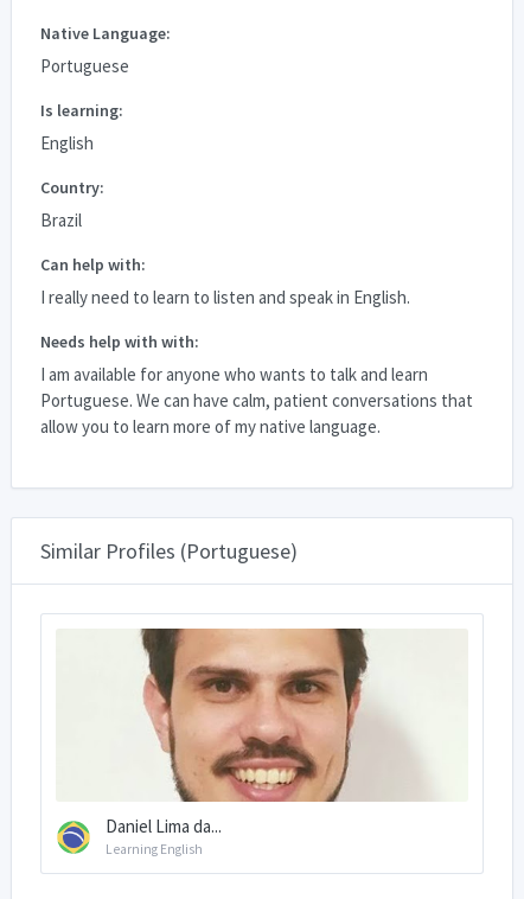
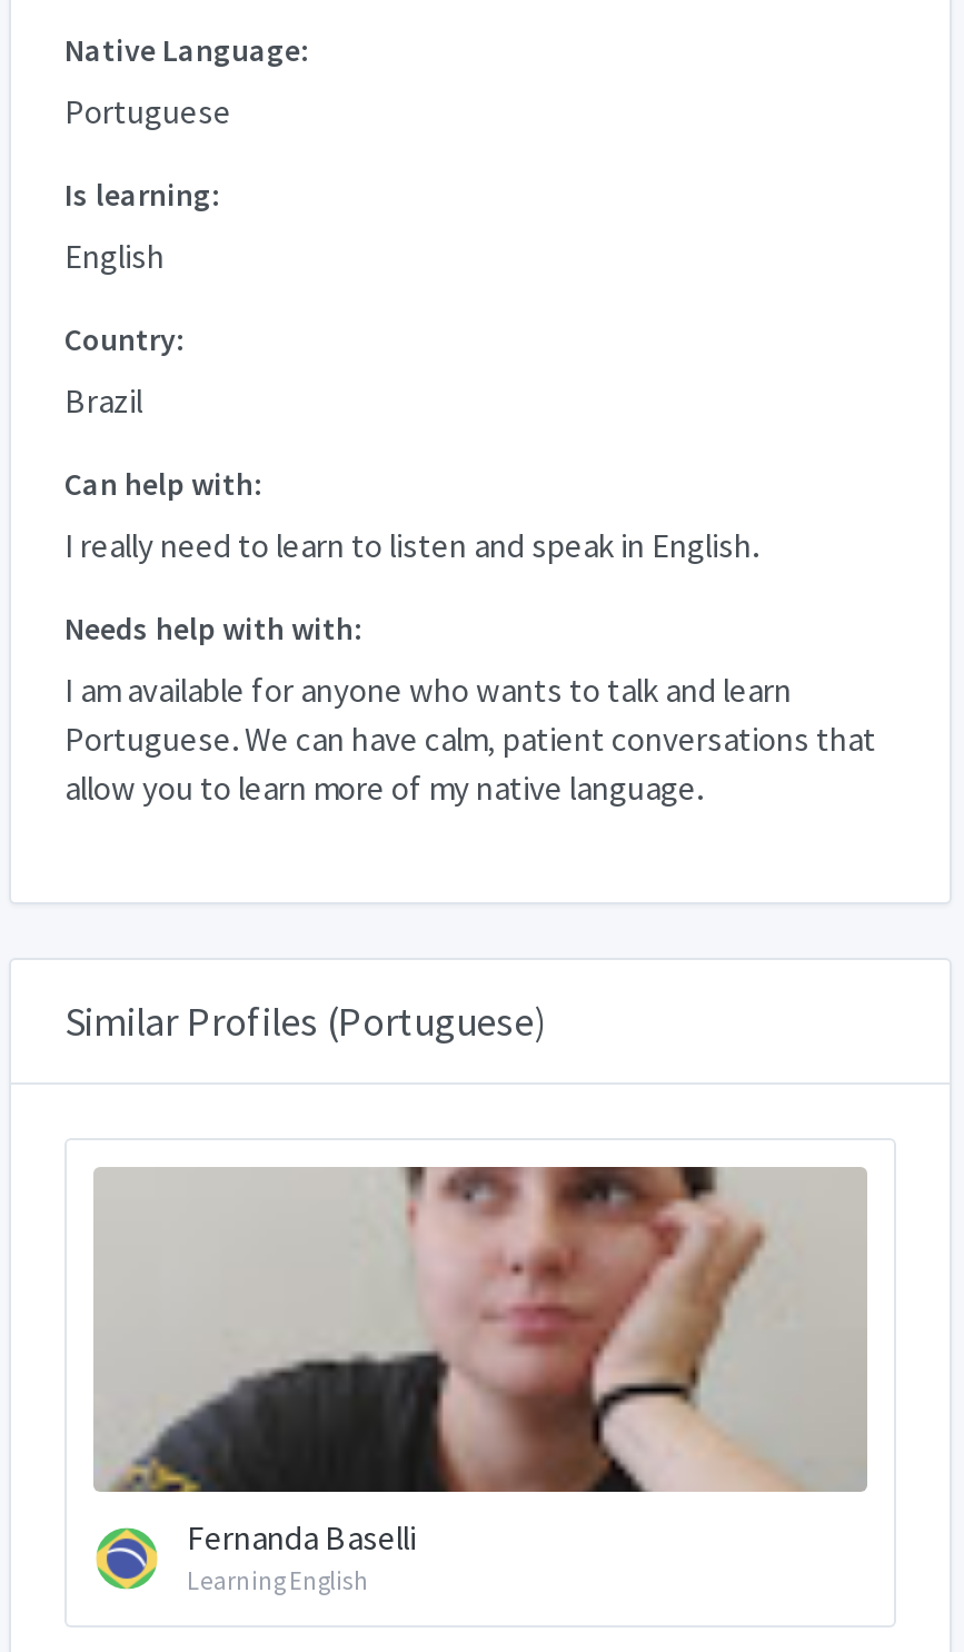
- [image]
- Daniel Lima da...
+ [image]
+ Fernanda Baselli
